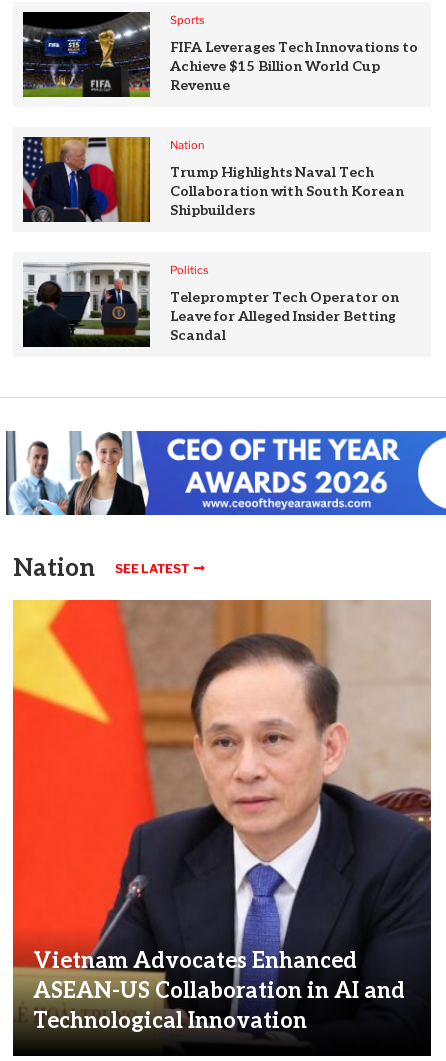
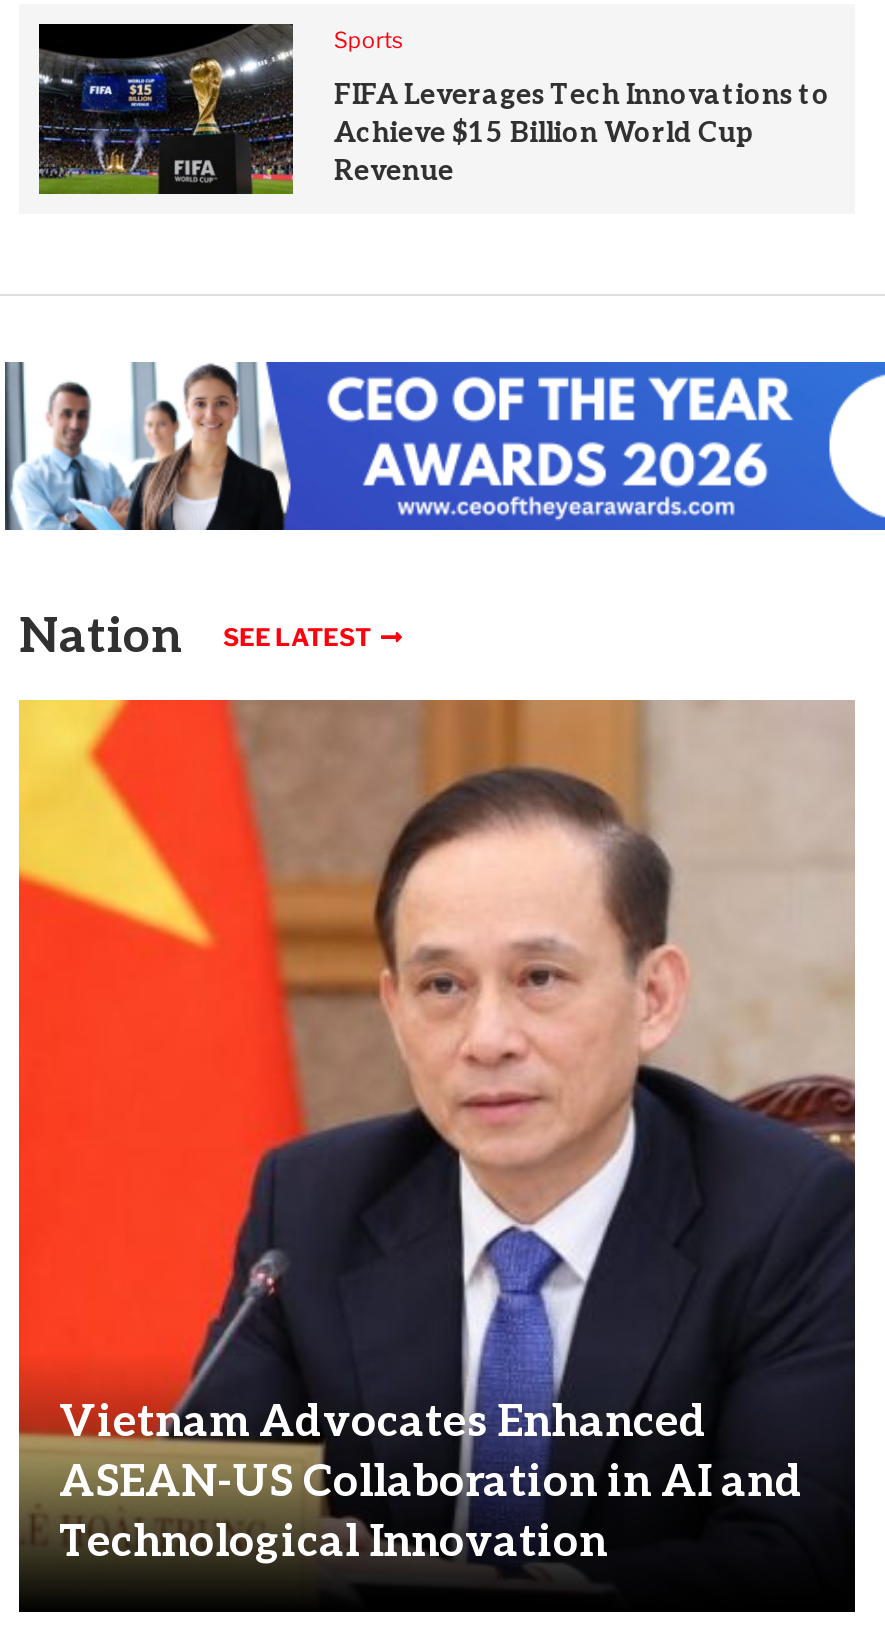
- [image]
- Nation
- Trump Highlights Naval Tech
- Collaboration with South Korean
- Shipbuilders

- [image]
- Politics
- Teleprompter Tech Operator on
- Leave for Alleged Insider Betting
- Scandal
